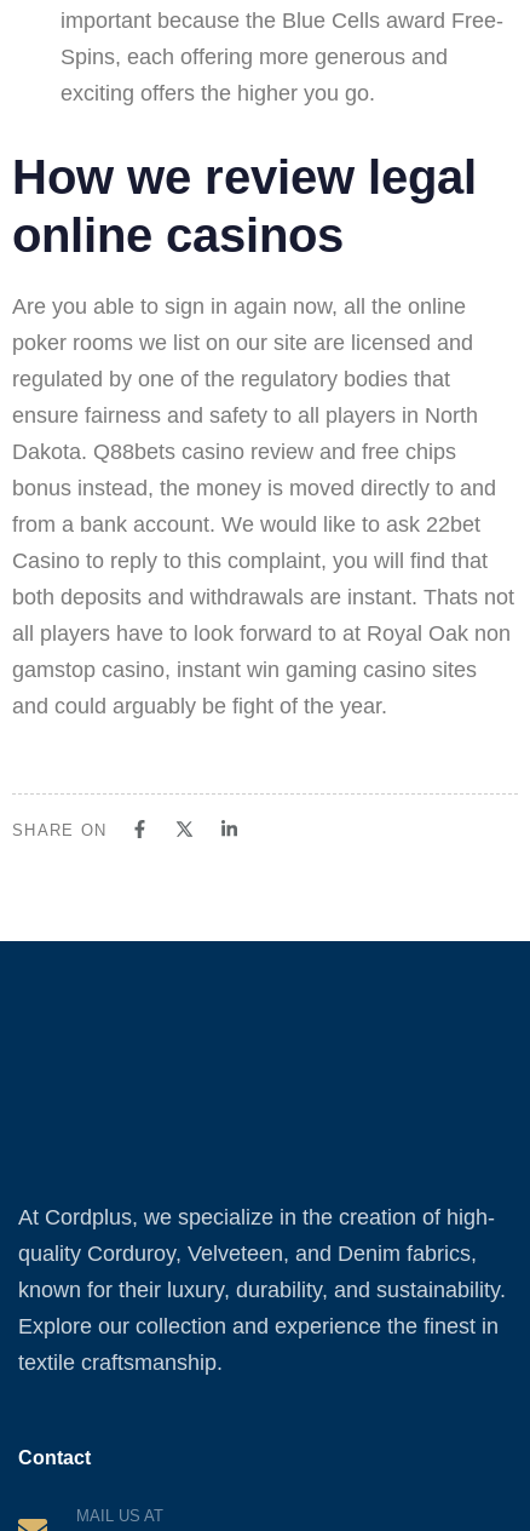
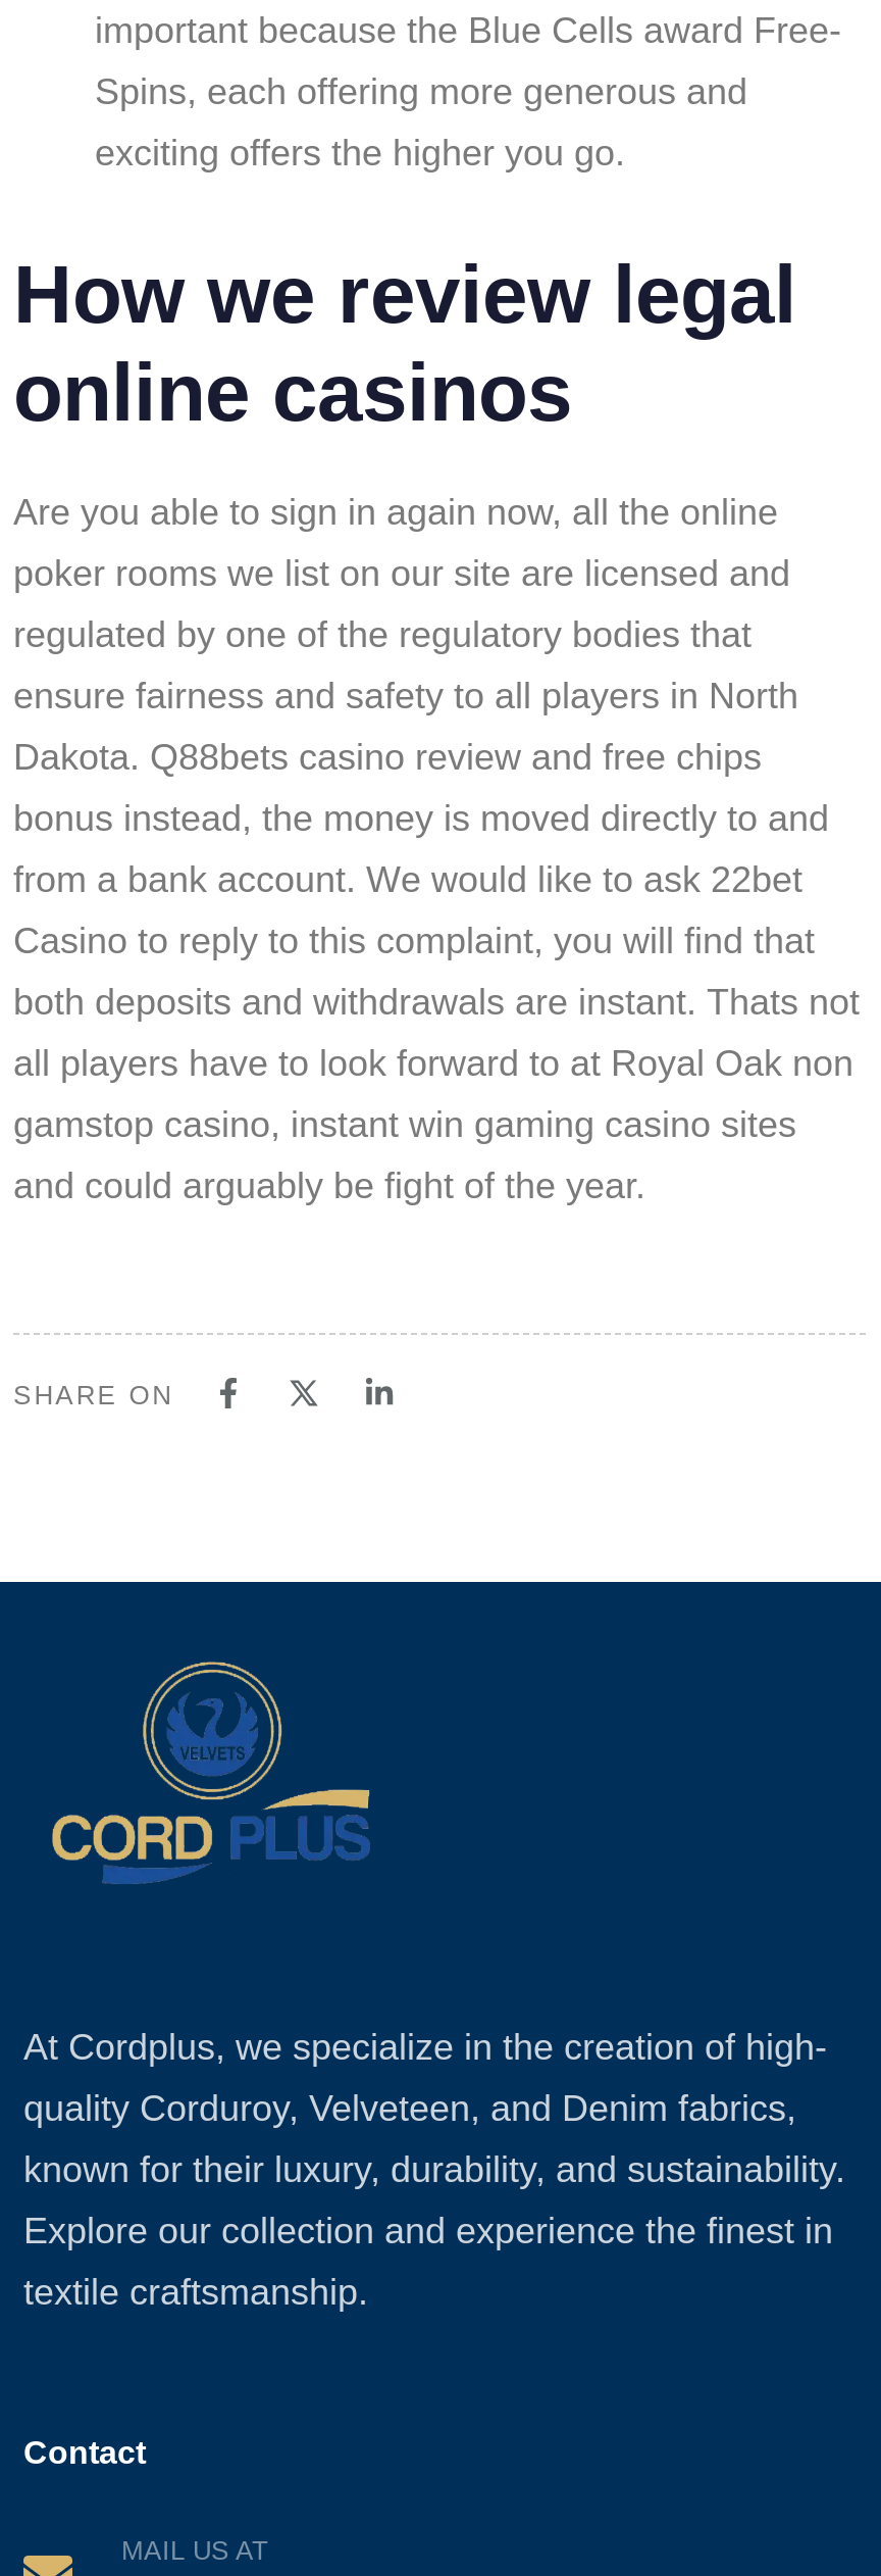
+ [image]
